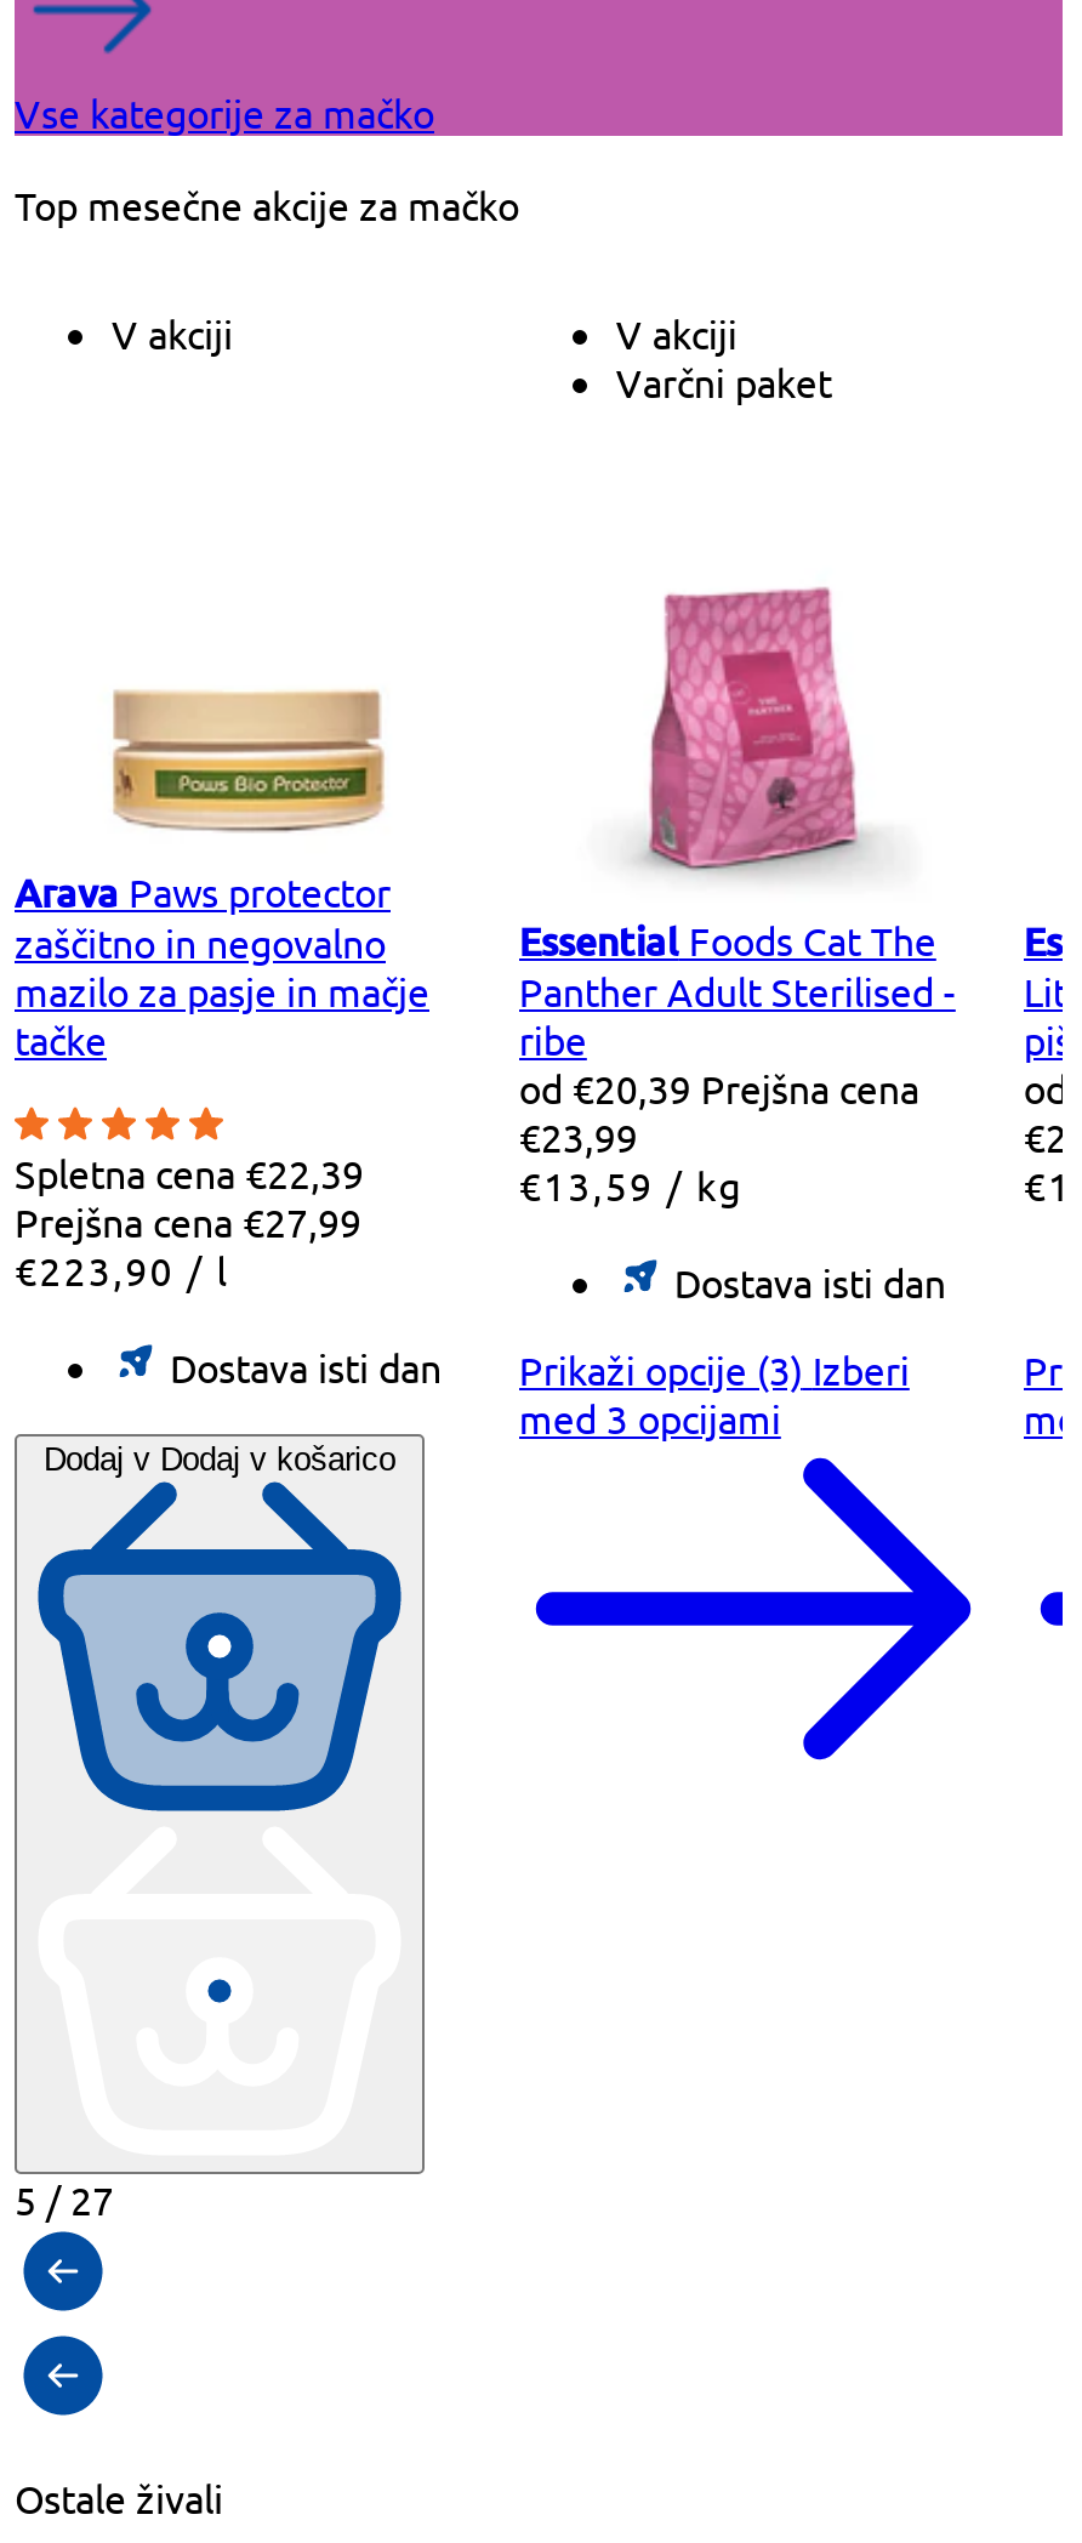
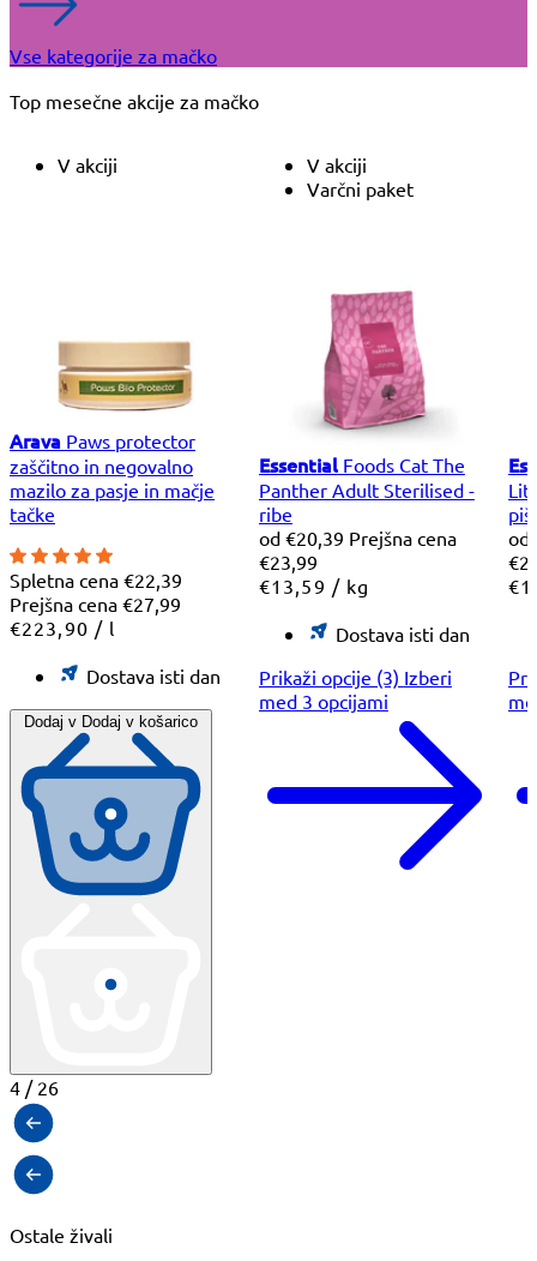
- 5 / 27
+ 4 / 26
